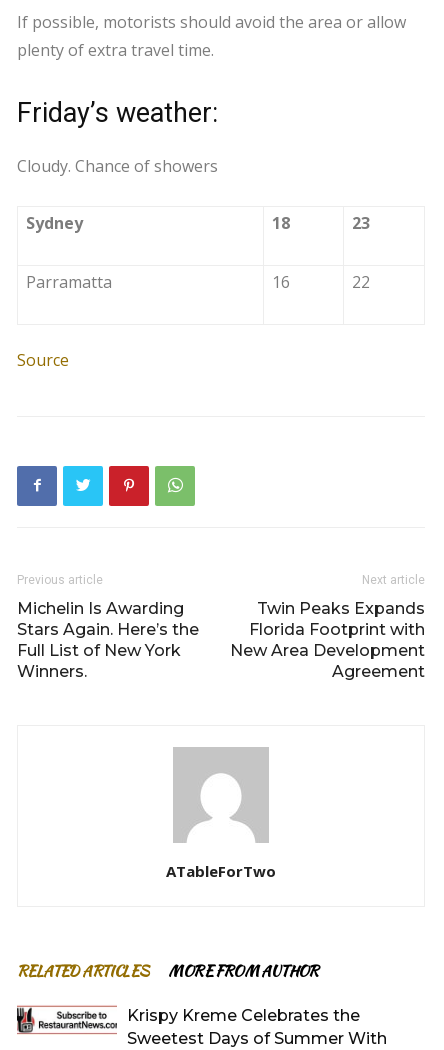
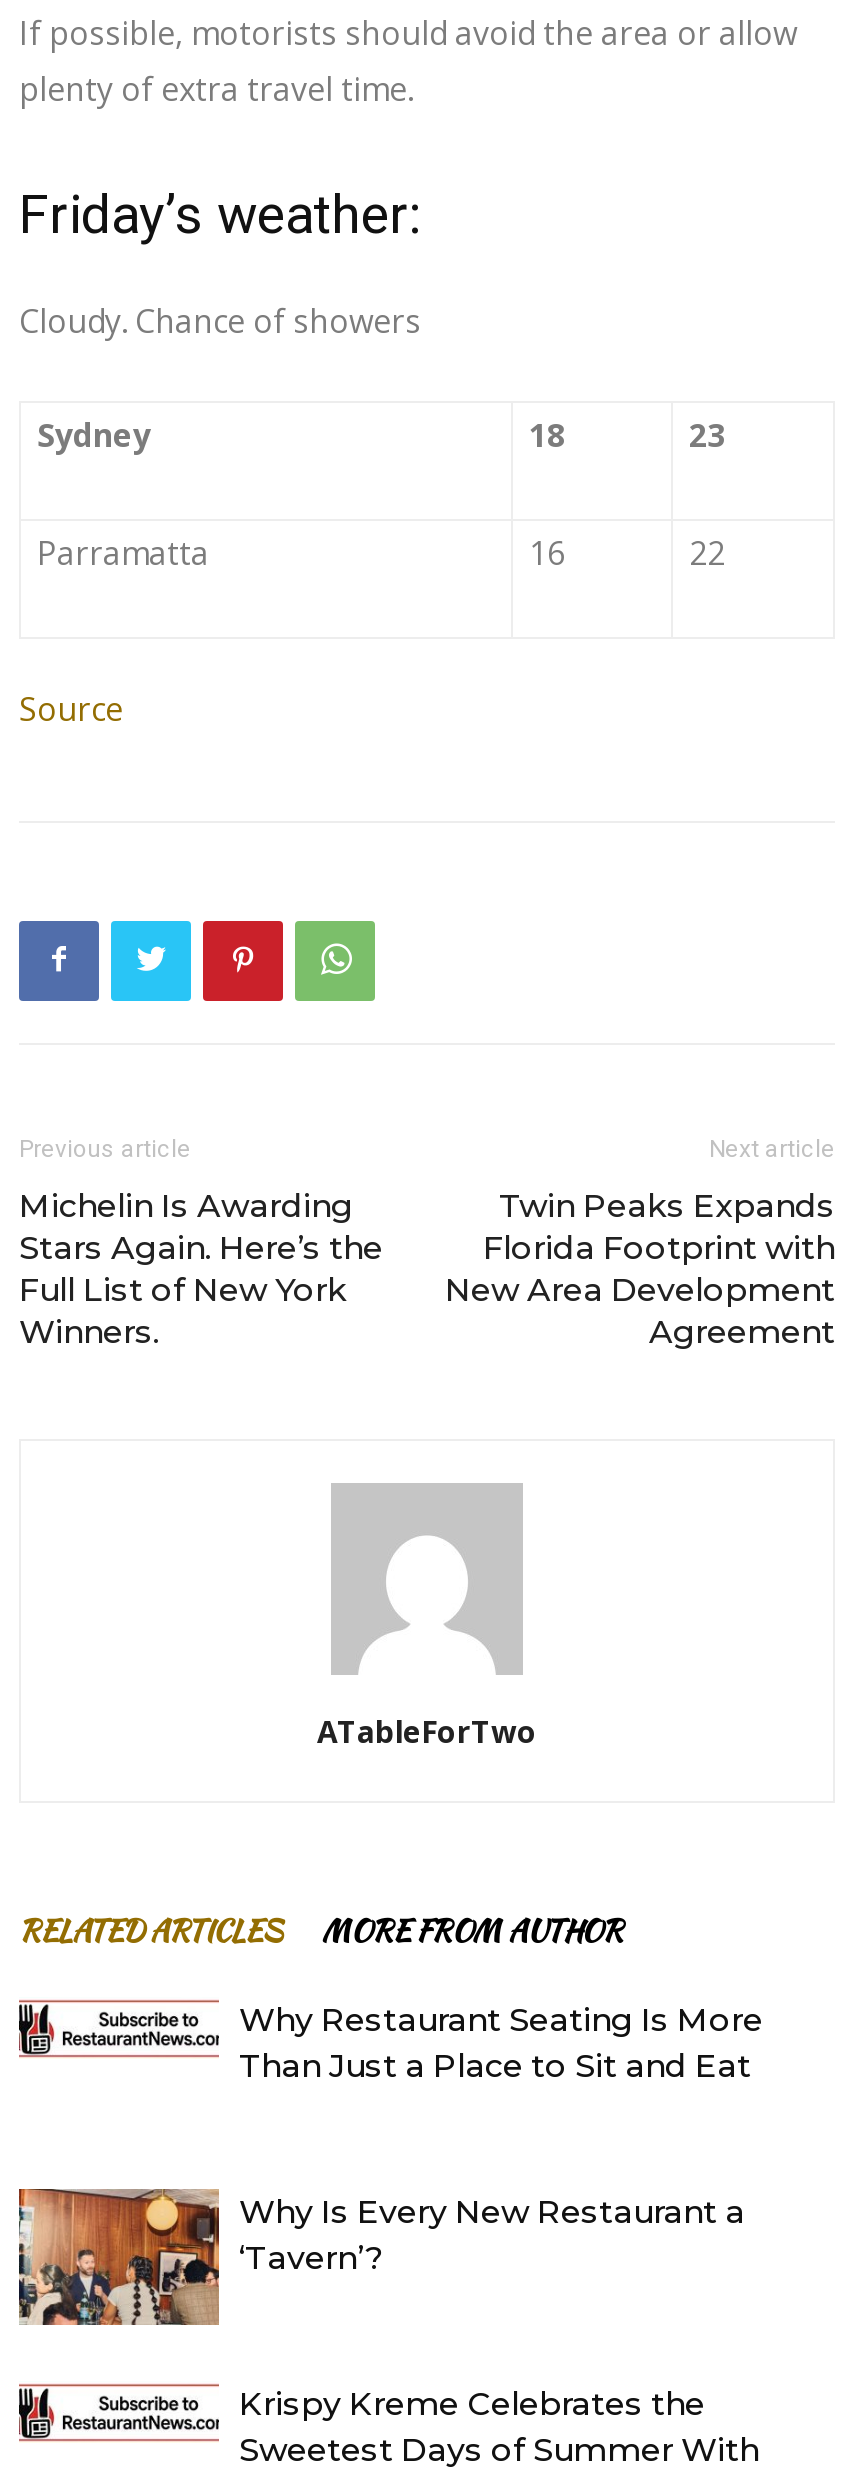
+ [image]
+ Why Is Every New Restaurant a
+ ‘Tavern’?

+ Why Restaurant Seating Is More
+ Than Just a Place to Sit and Eat
